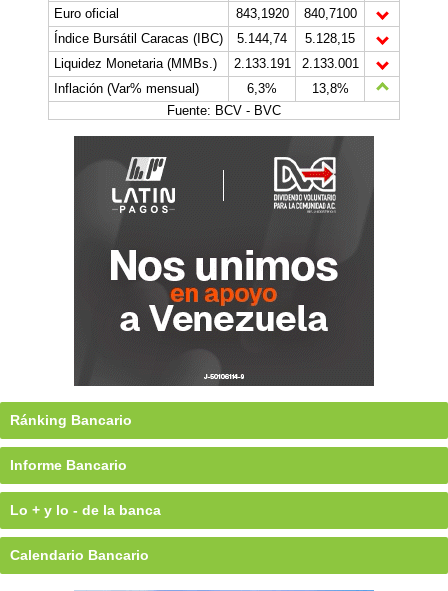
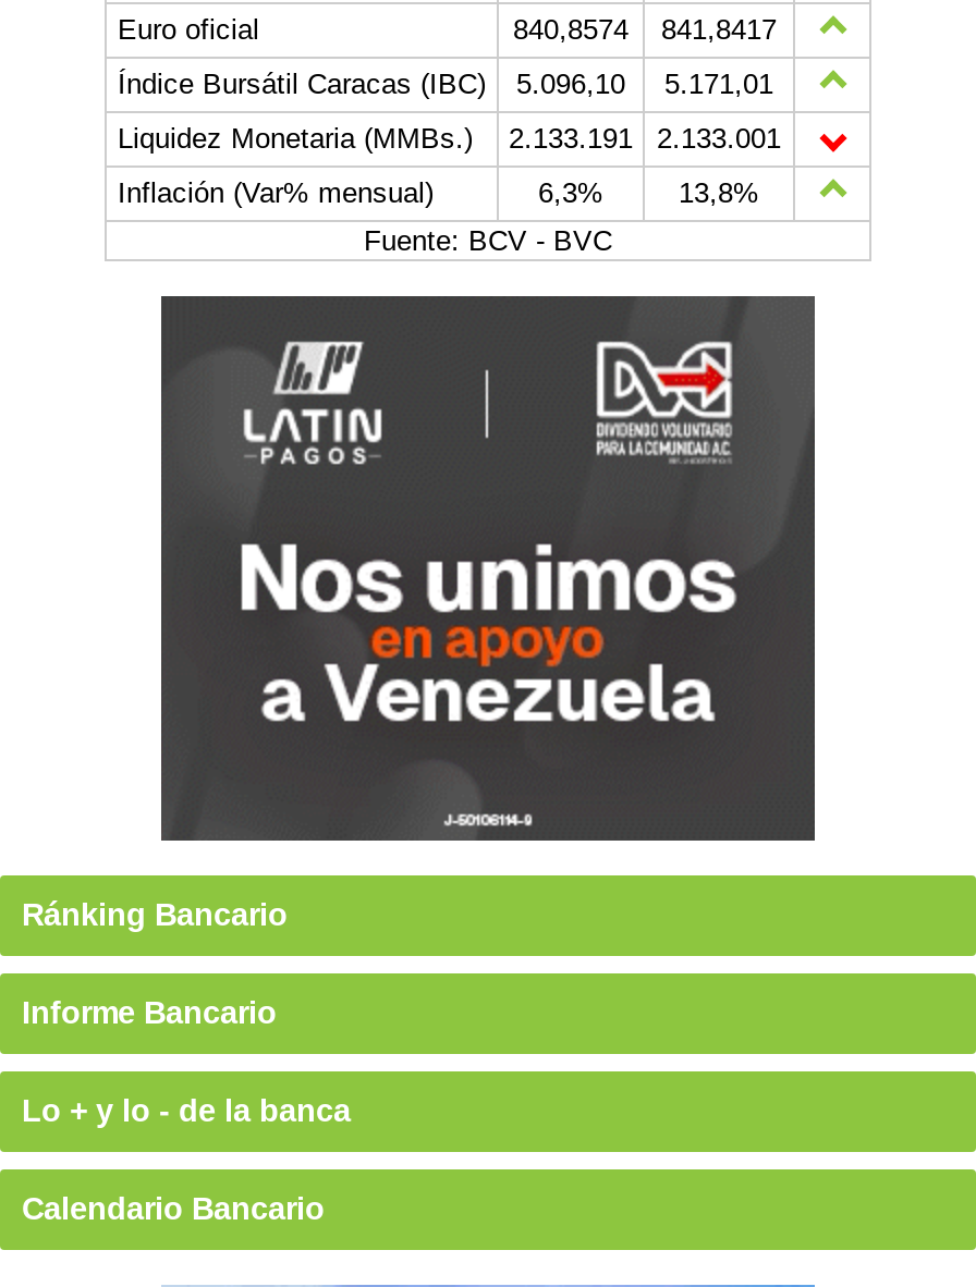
- 843,1920
+ 840,8574

- 840,7100
+ 841,8417

- 5.144,74
+ 5.096,10

- 5.128,15
+ 5.171,01
